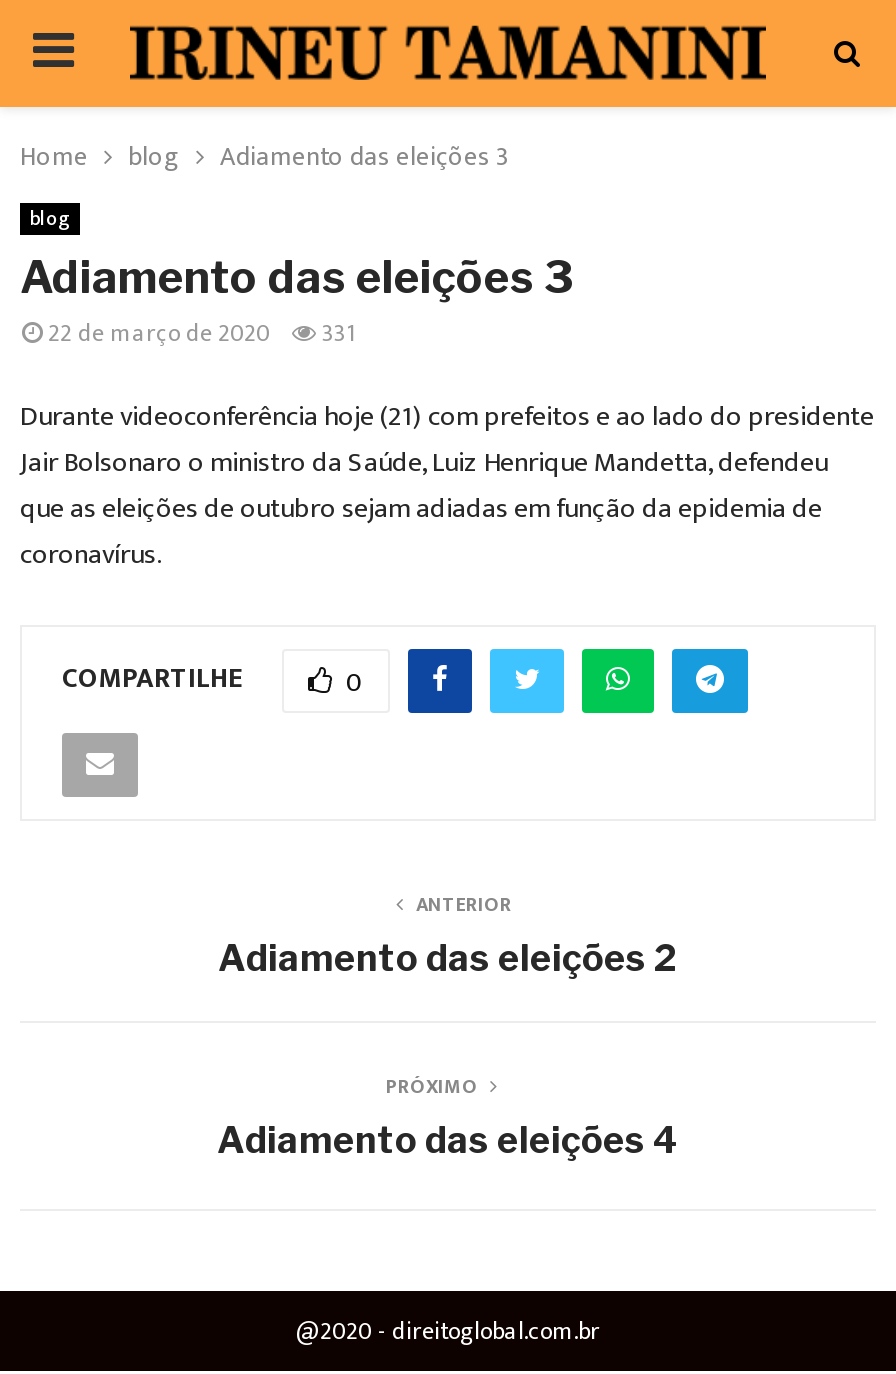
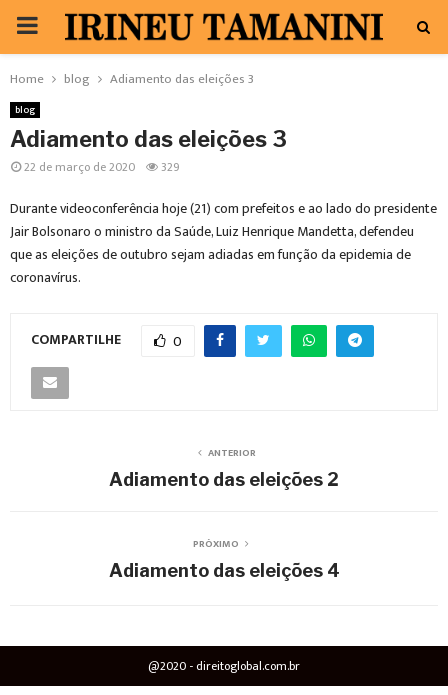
- 22 de março de 2020 331
+ 22 de março de 2020 329
